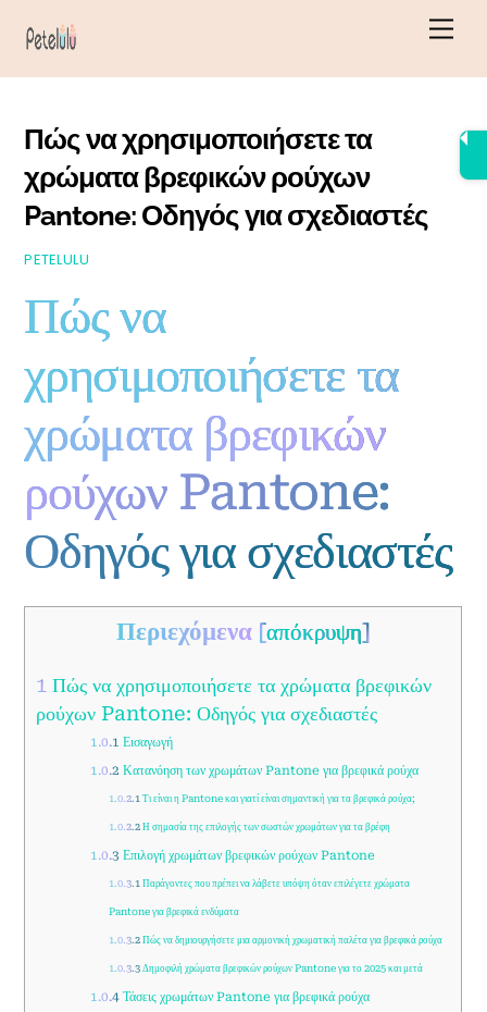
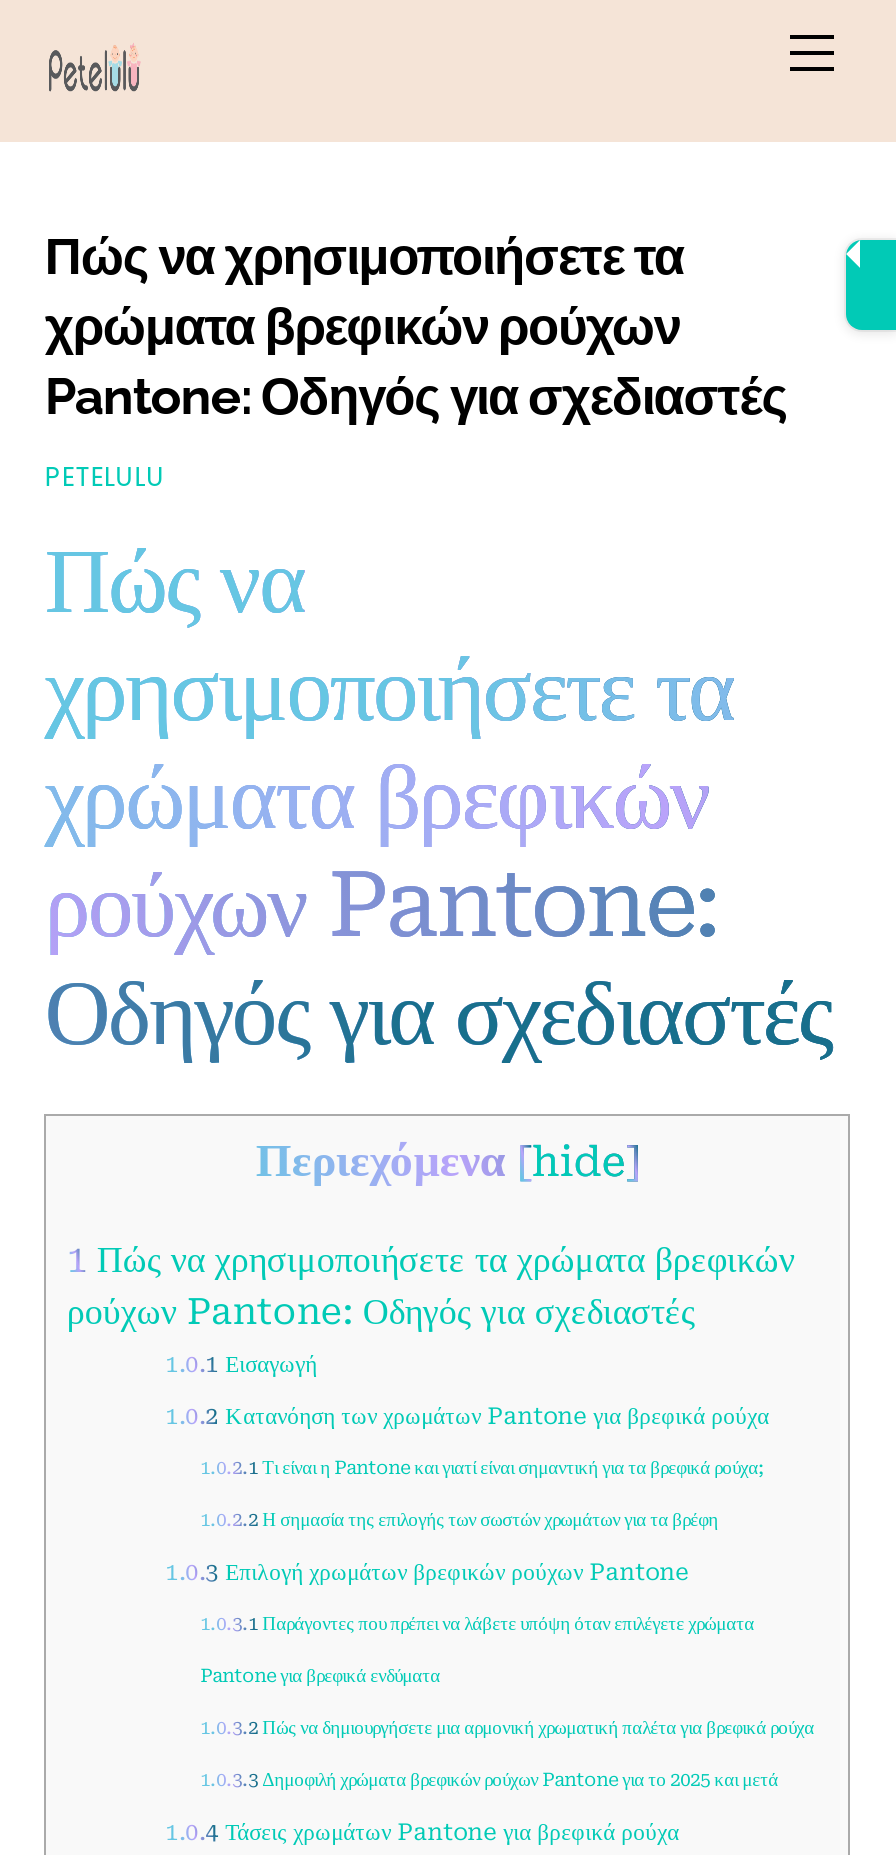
- Περιεχόμενα [απόκρυψη]
+ Περιεχόμενα [hide]
